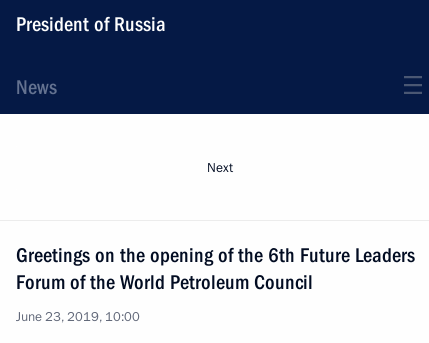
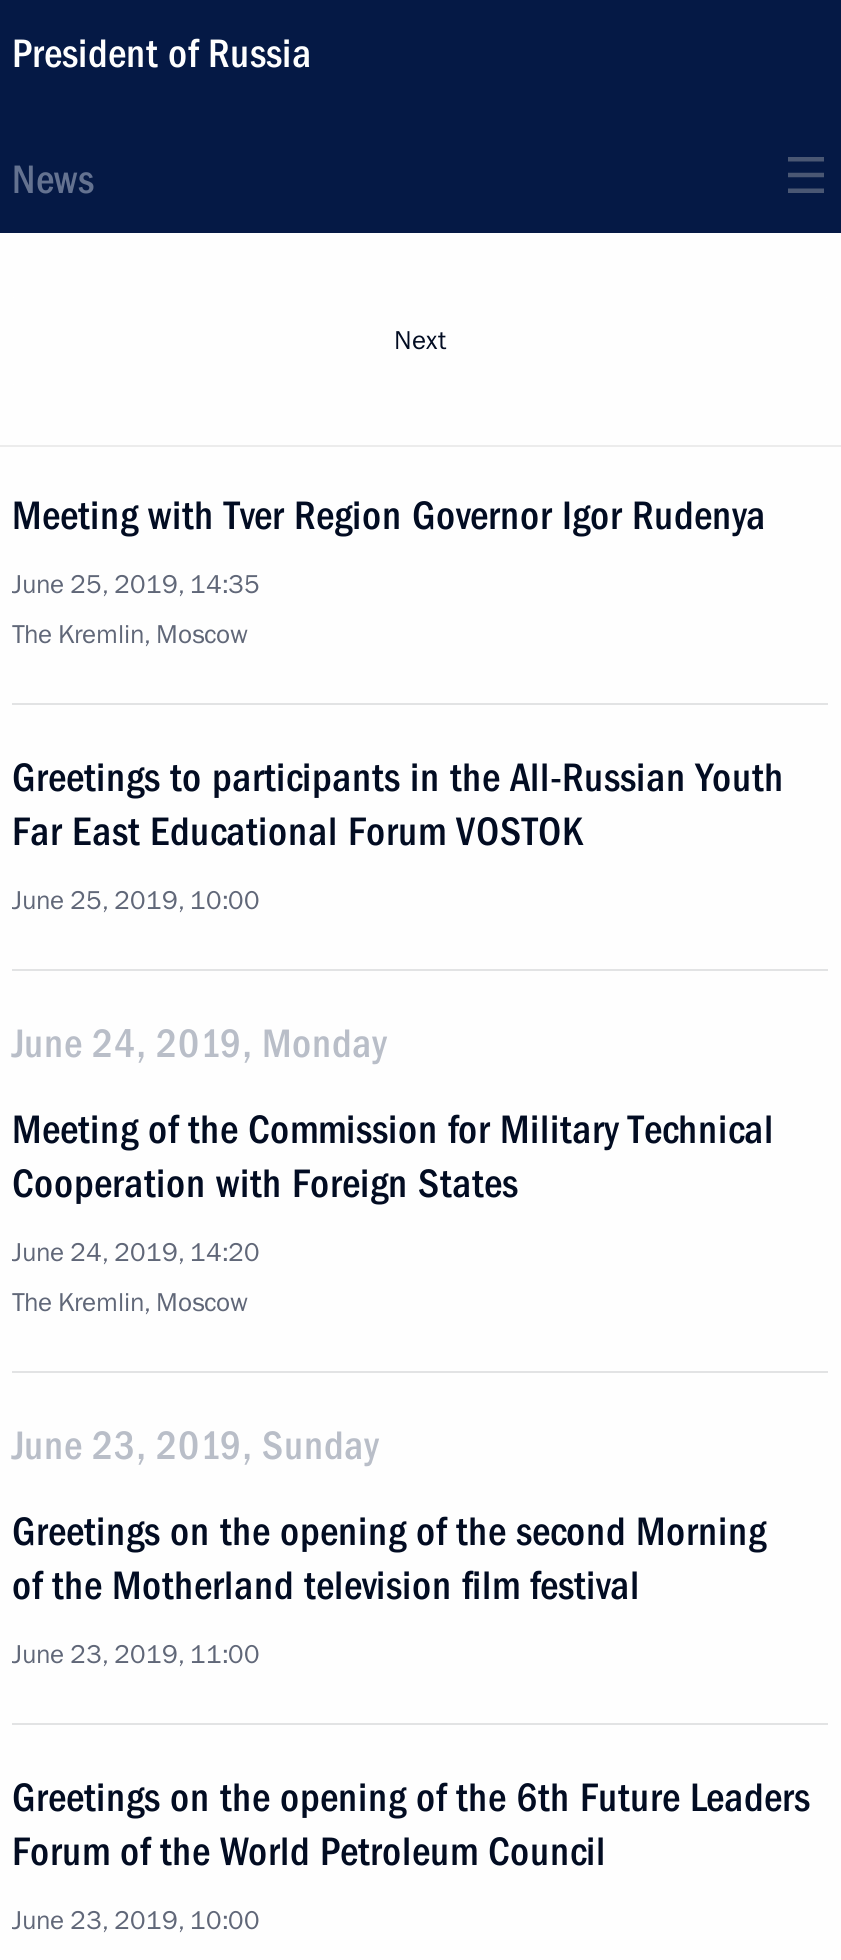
+ Meeting with Tver Region Governor Igor Rudenya
+ June 25, 2019, 14:35
+ The Kremlin, Moscow
+ Greetings to participants in the All-Russian Youth
+ Far East Educational Forum VOSTOK
+ June 25, 2019, 10:00
+ June 24, 2019, Monday
+ Meeting of the Commission for Military Technical
+ Cooperation with Foreign States
+ June 24, 2019, 14:20
+ The Kremlin, Moscow
+ June 23, 2019, Sunday
+ Greetings on the opening of the second Morning
+ of the Motherland television film festival
+ June 23, 2019, 11:00
